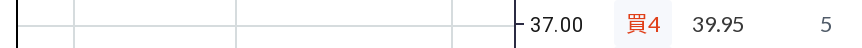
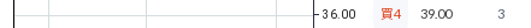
- 買4 39.95
+ 買4 39.00

- 5
+ 3
